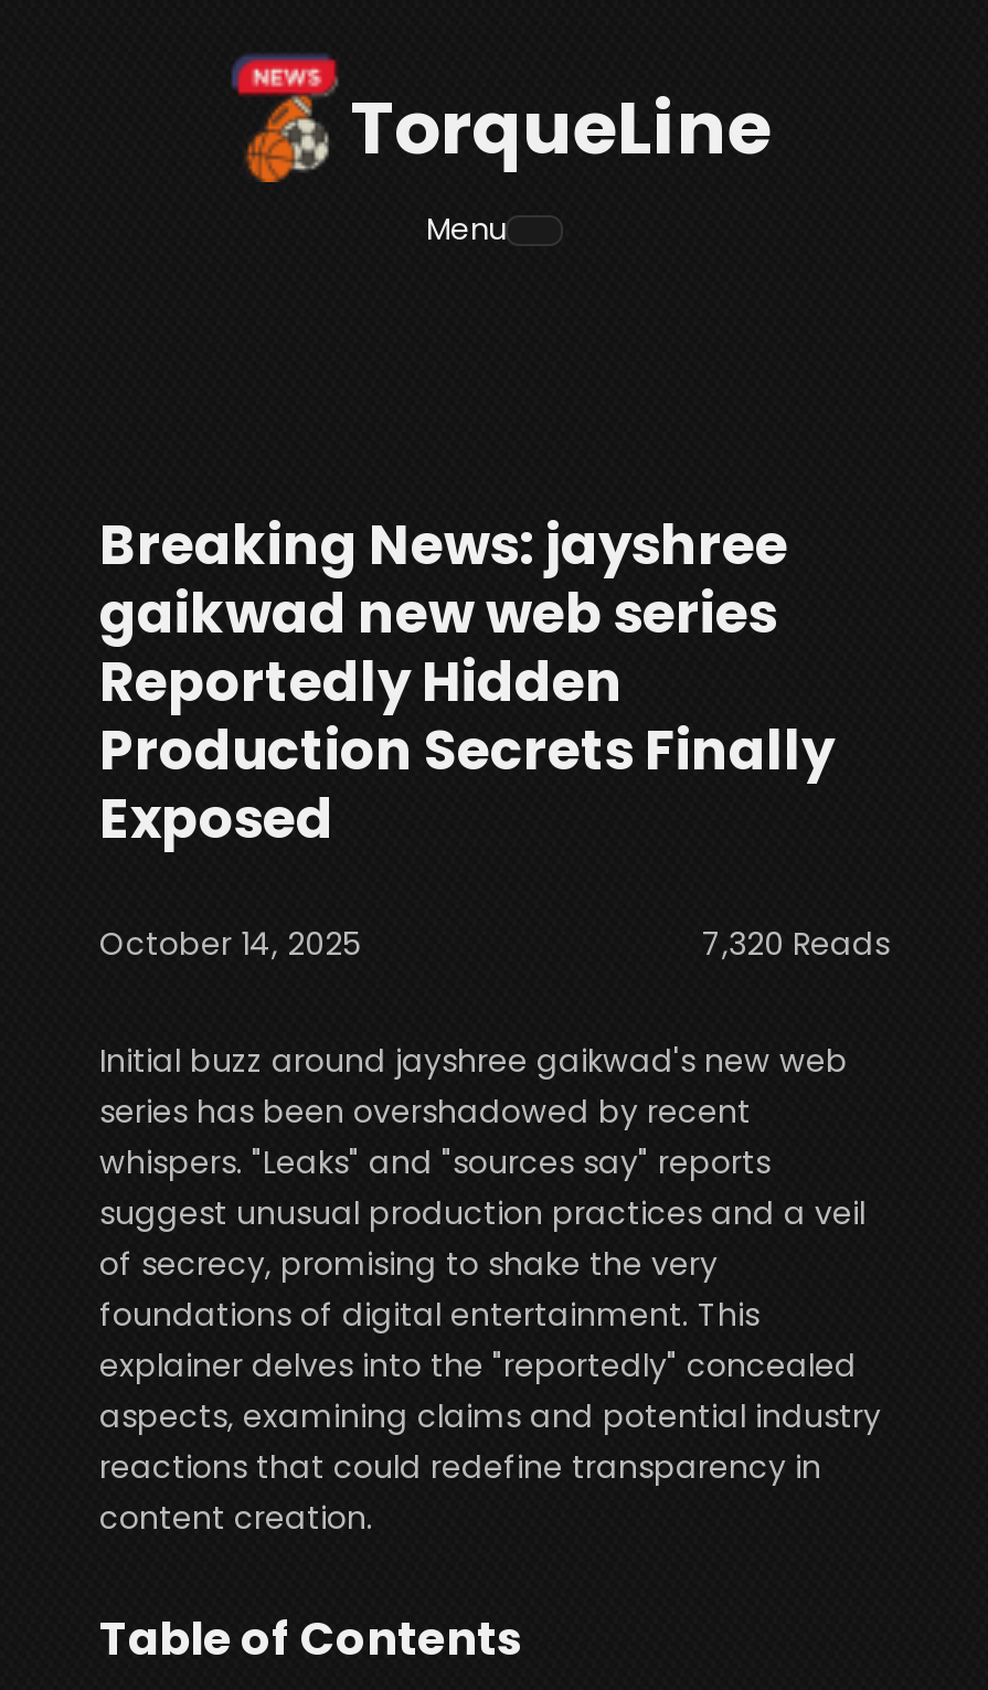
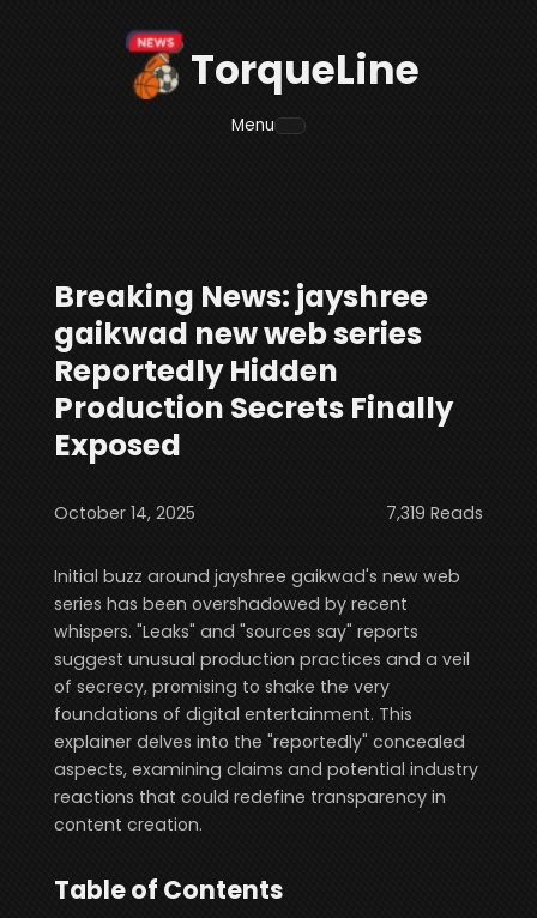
- 7,320 Reads
+ 7,319 Reads
